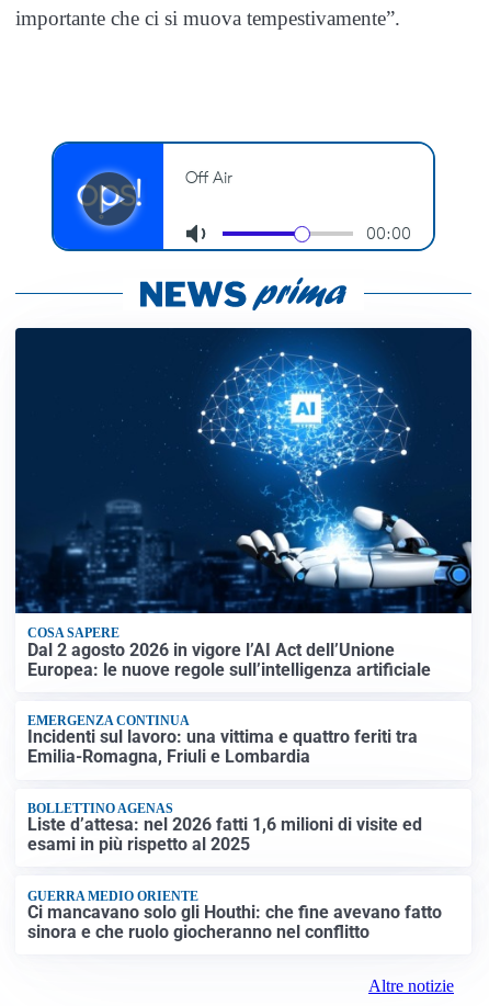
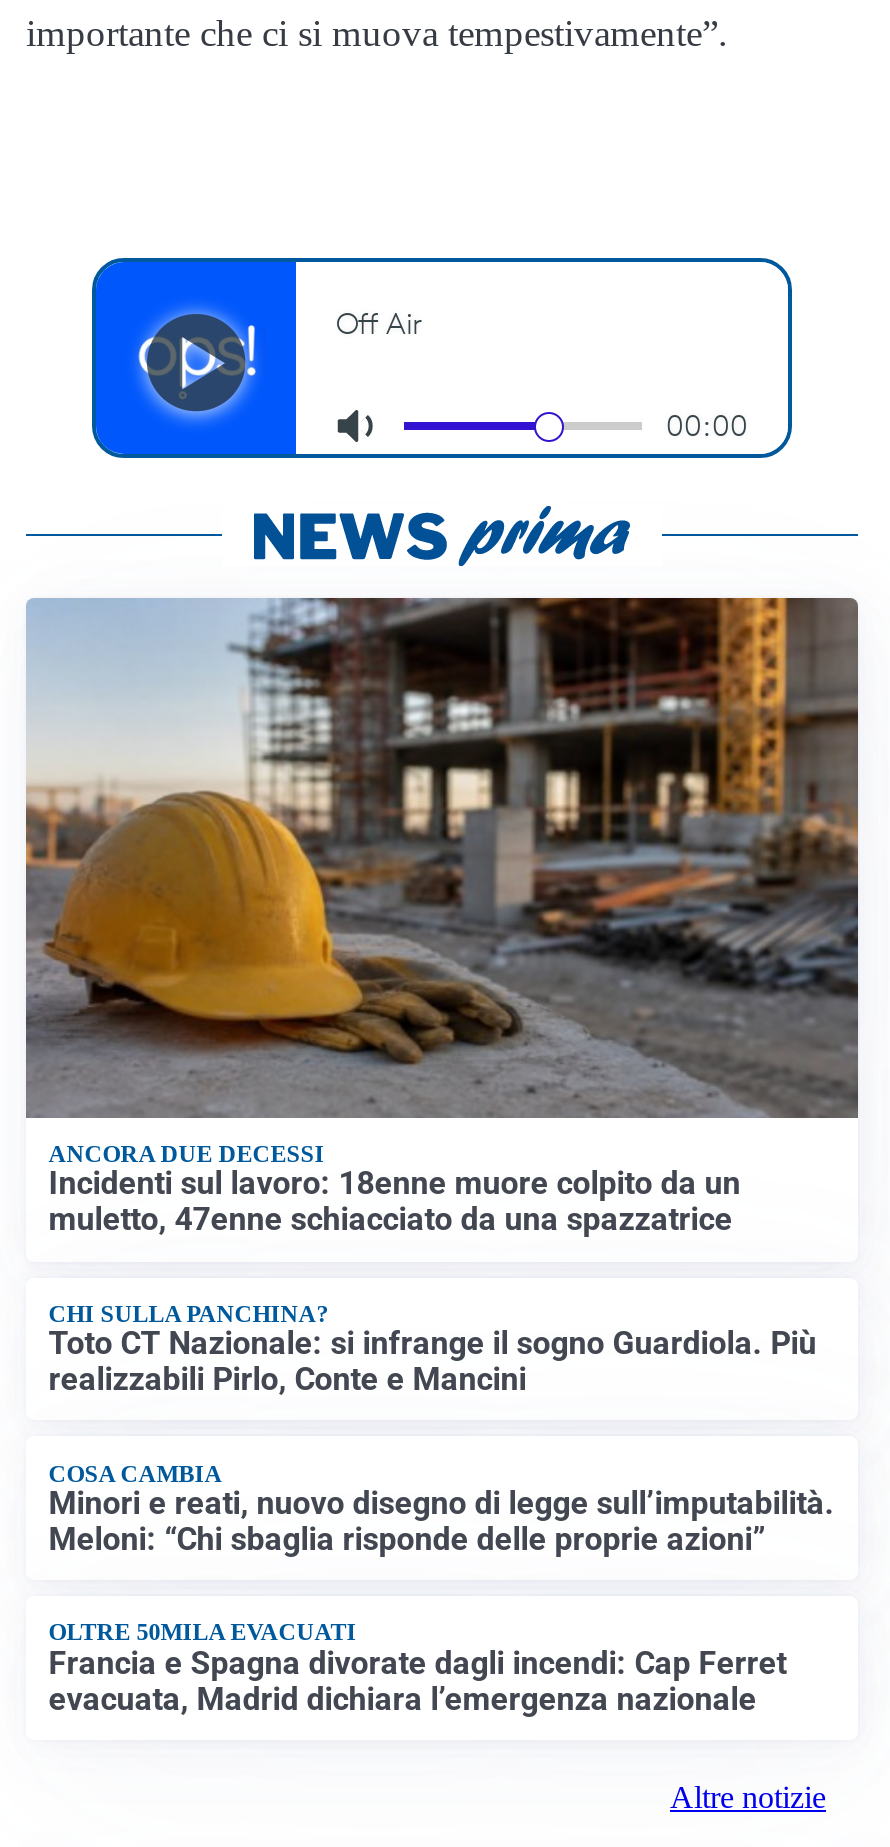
- [image]
- COSA SAPERE
- Dal 2 agosto 2026 in vigore l’AI Act dell’Unione
- Europea: le nuove regole sull’intelligenza artificiale
+ [image]
+ ANCORA DUE DECESSI
+ Incidenti sul lavoro: 18enne muore colpito da un
+ muletto, 47enne schiacciato da una spazzatrice

- EMERGENZA CONTINUA
- Incidenti sul lavoro: una vittima e quattro feriti tra
- Emilia-Romagna, Friuli e Lombardia
+ CHI SULLA PANCHINA?
+ Toto CT Nazionale: si infrange il sogno Guardiola. Più
+ realizzabili Pirlo, Conte e Mancini

- BOLLETTINO AGENAS
- Liste d’attesa: nel 2026 fatti 1,6 milioni di visite ed
- esami in più rispetto al 2025
+ COSA CAMBIA
+ Minori e reati, nuovo disegno di legge sull’imputabilità.
+ Meloni: “Chi sbaglia risponde delle proprie azioni”

- GUERRA MEDIO ORIENTE
- Ci mancavano solo gli Houthi: che fine avevano fatto
- sinora e che ruolo giocheranno nel conflitto
+ OLTRE 50MILA EVACUATI
+ Francia e Spagna divorate dagli incendi: Cap Ferret
+ evacuata, Madrid dichiara l’emergenza nazionale
